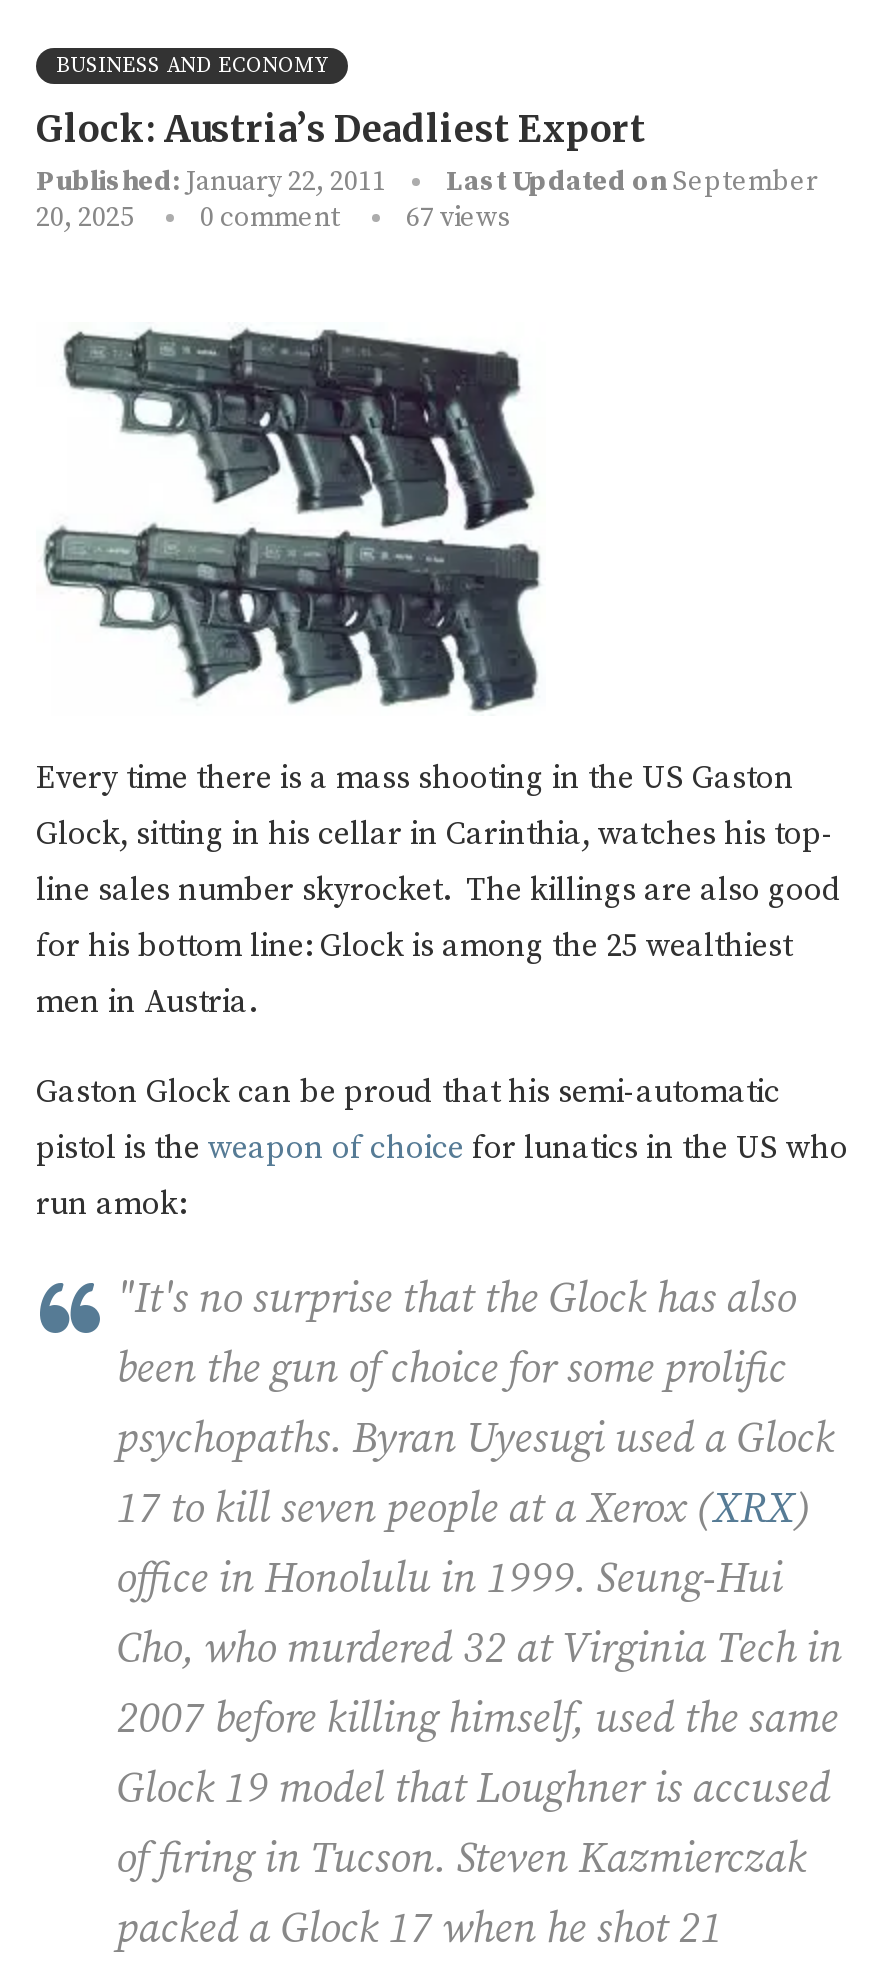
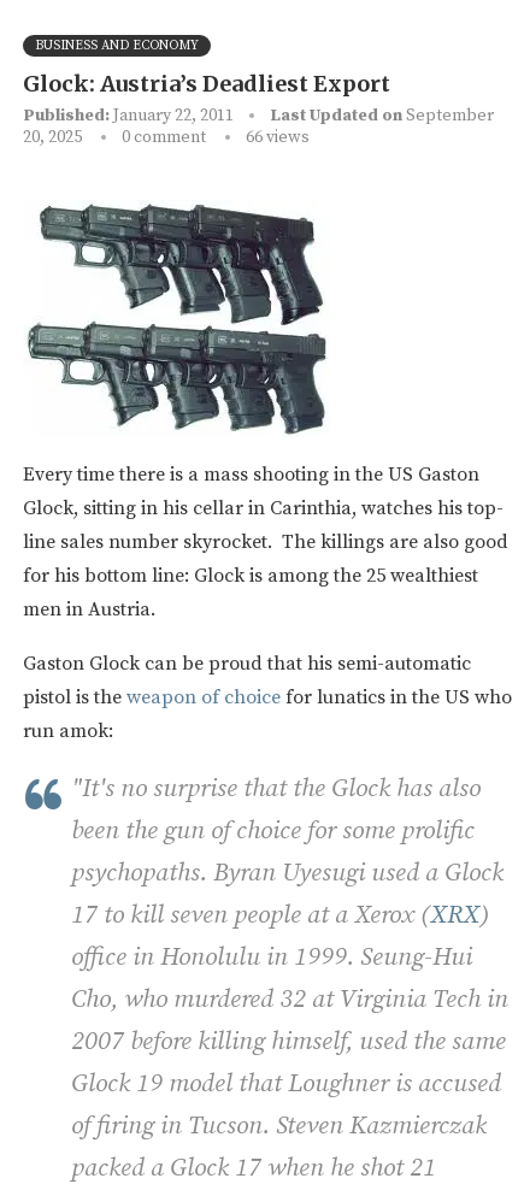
- 20, 2025 0 comment 67 views
+ 20, 2025 0 comment 66 views
